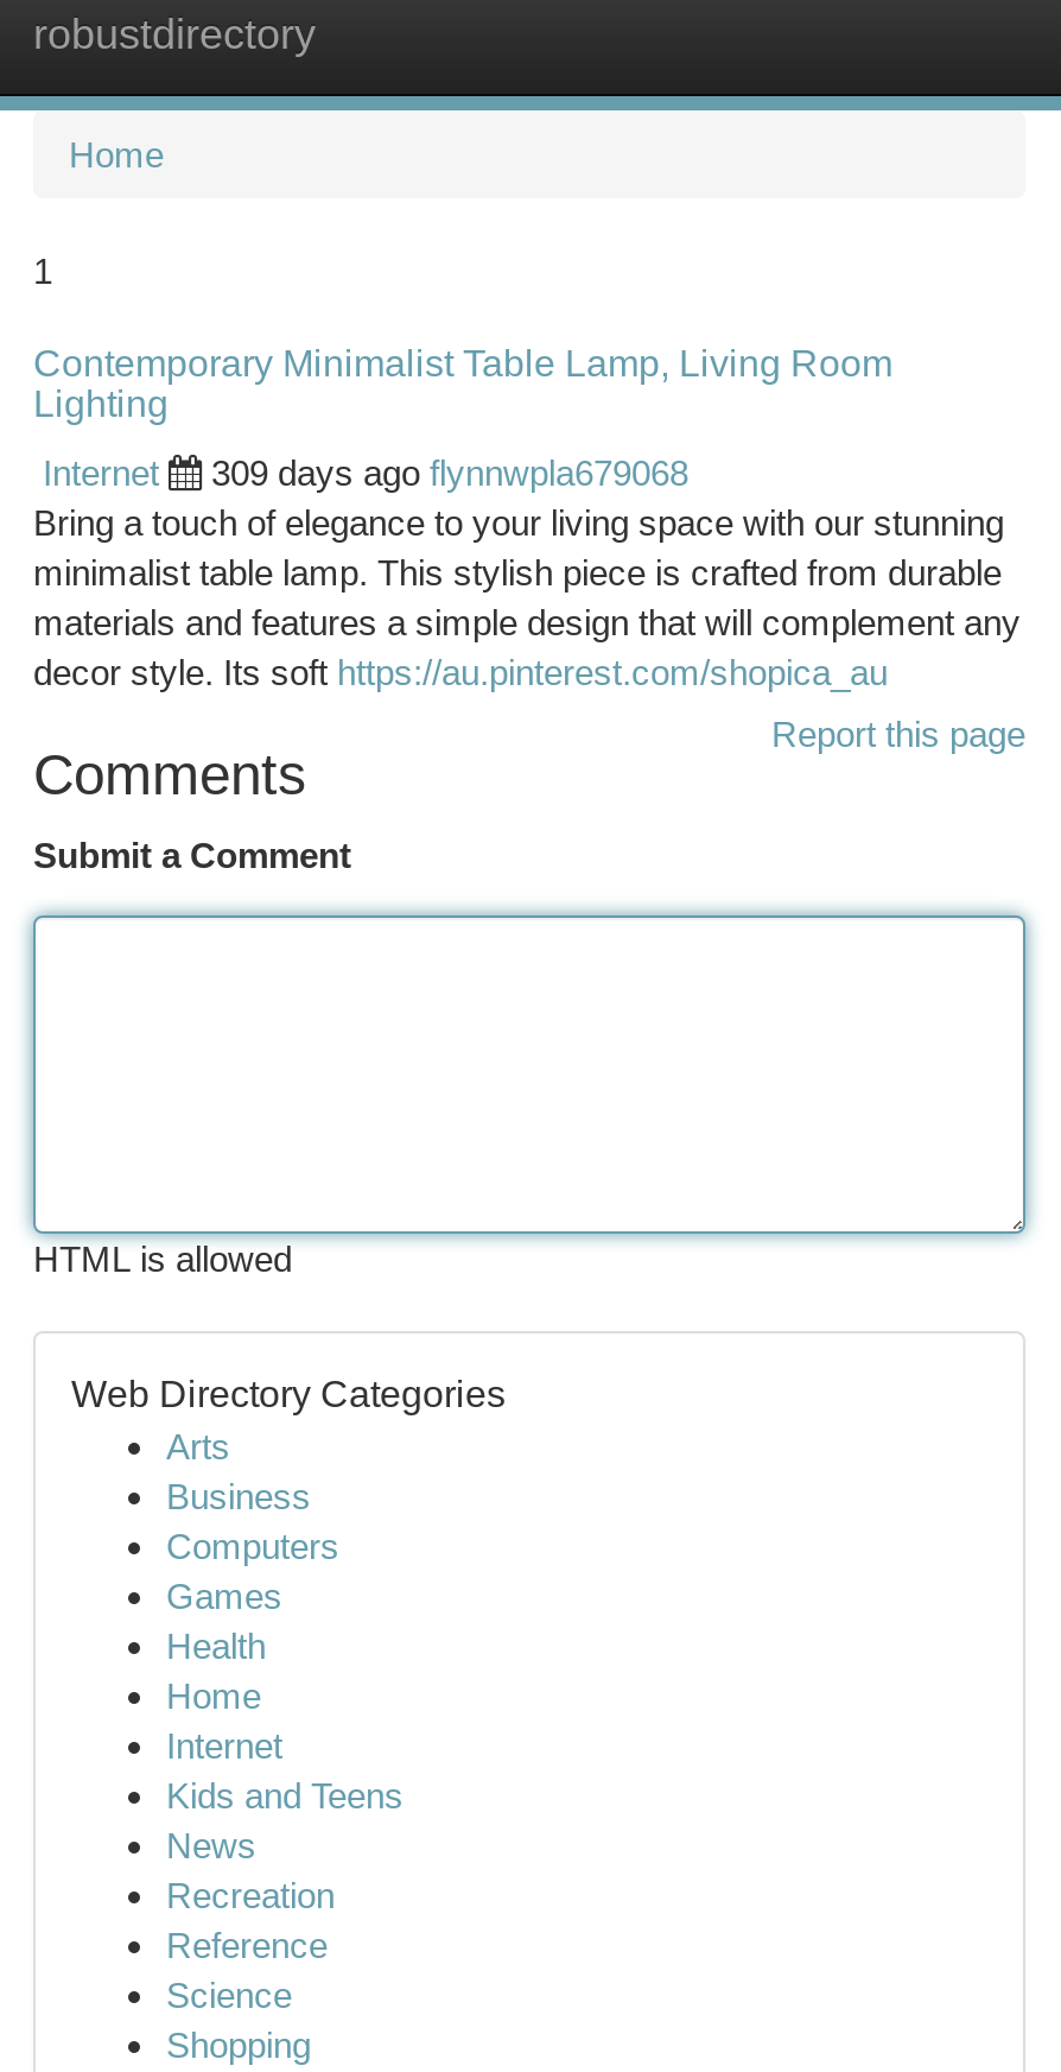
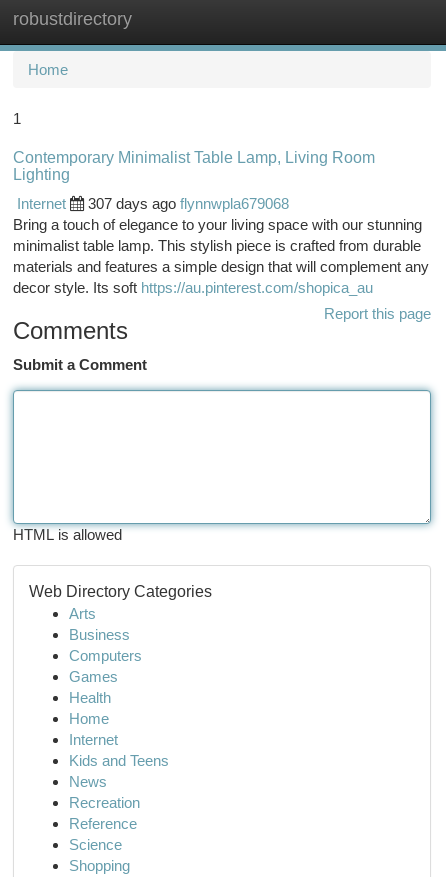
- 309 days ago flynnwpla679068
+ 307 days ago flynnwpla679068
